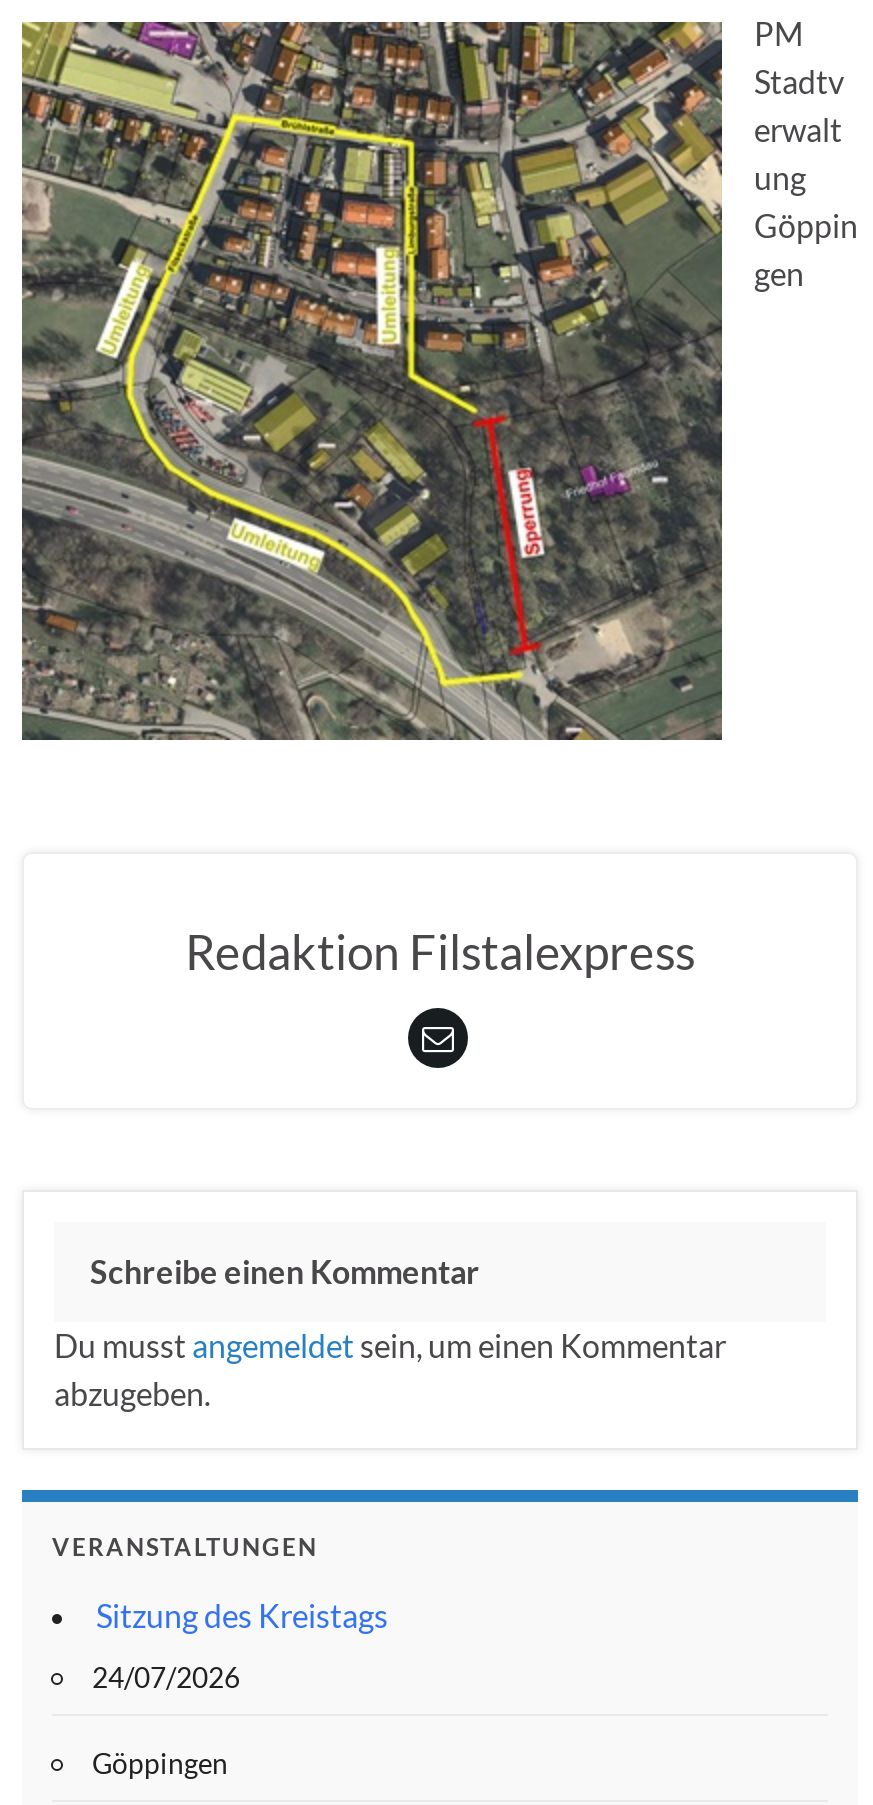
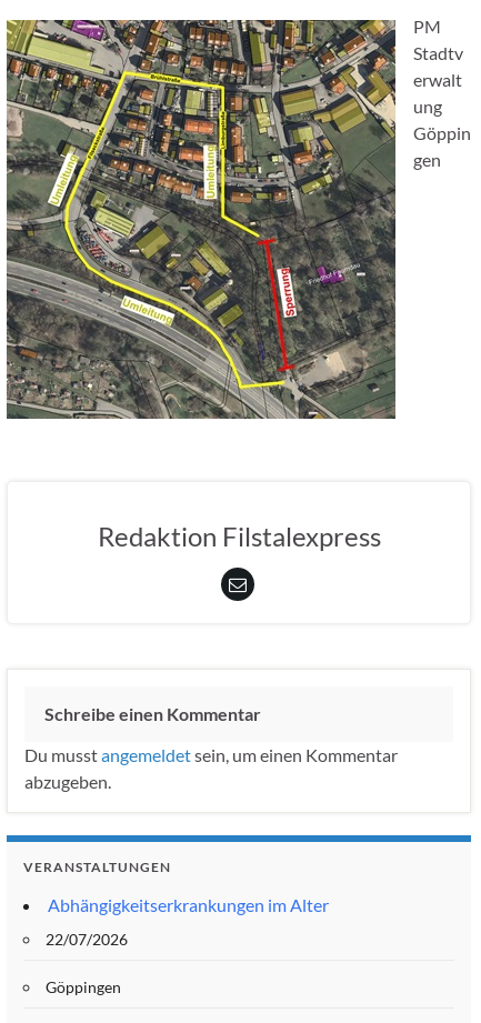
- Sitzung des Kreistags
+ Abhängigkeitserkrankungen im Alter

- 24/07/2026
+ 22/07/2026
